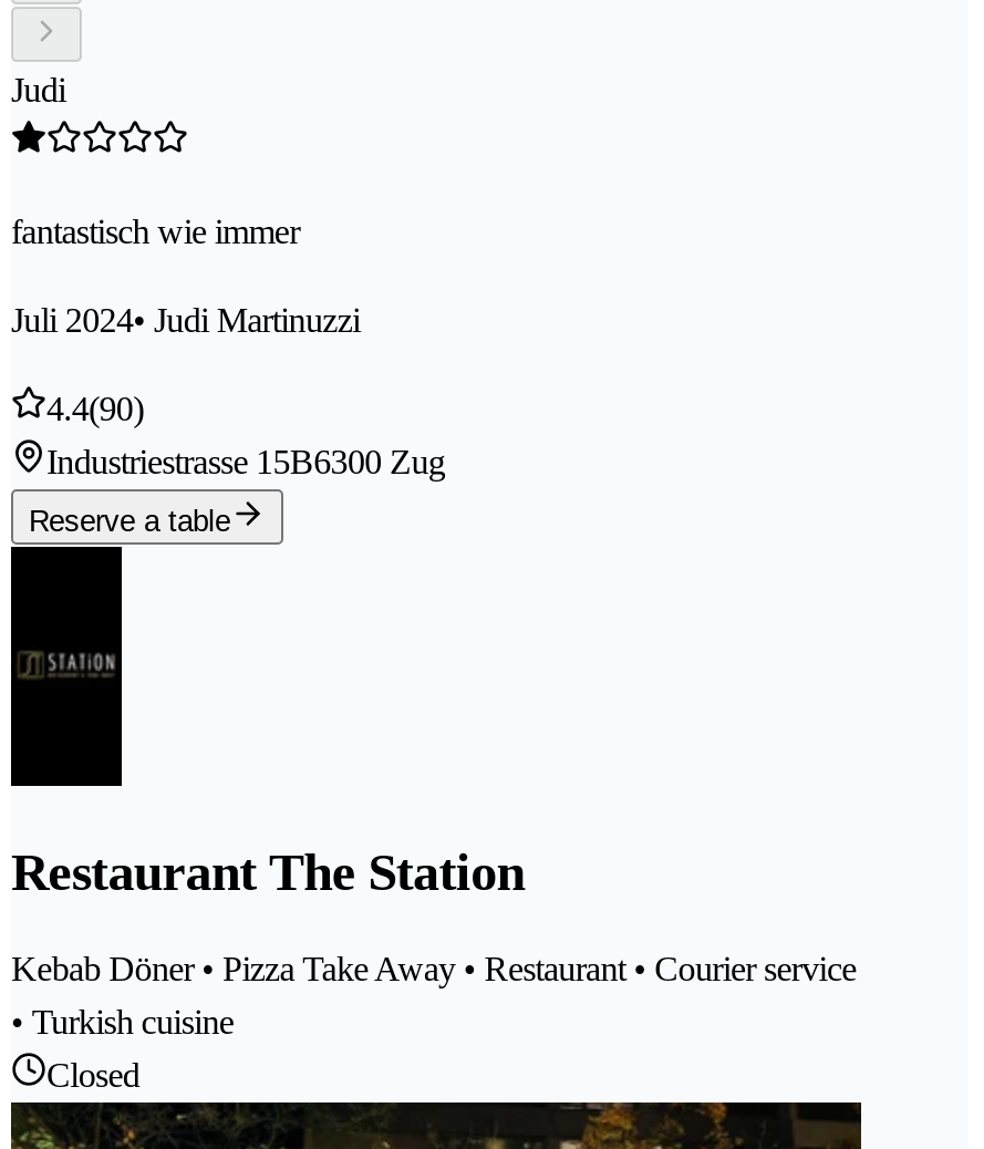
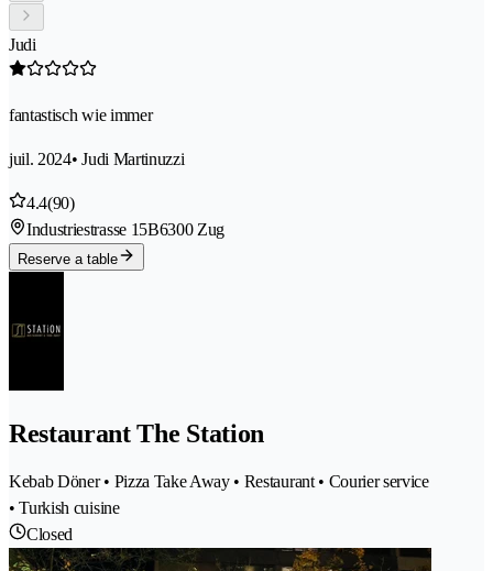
- Juli 2024• Judi Martinuzzi
+ juil. 2024• Judi Martinuzzi
